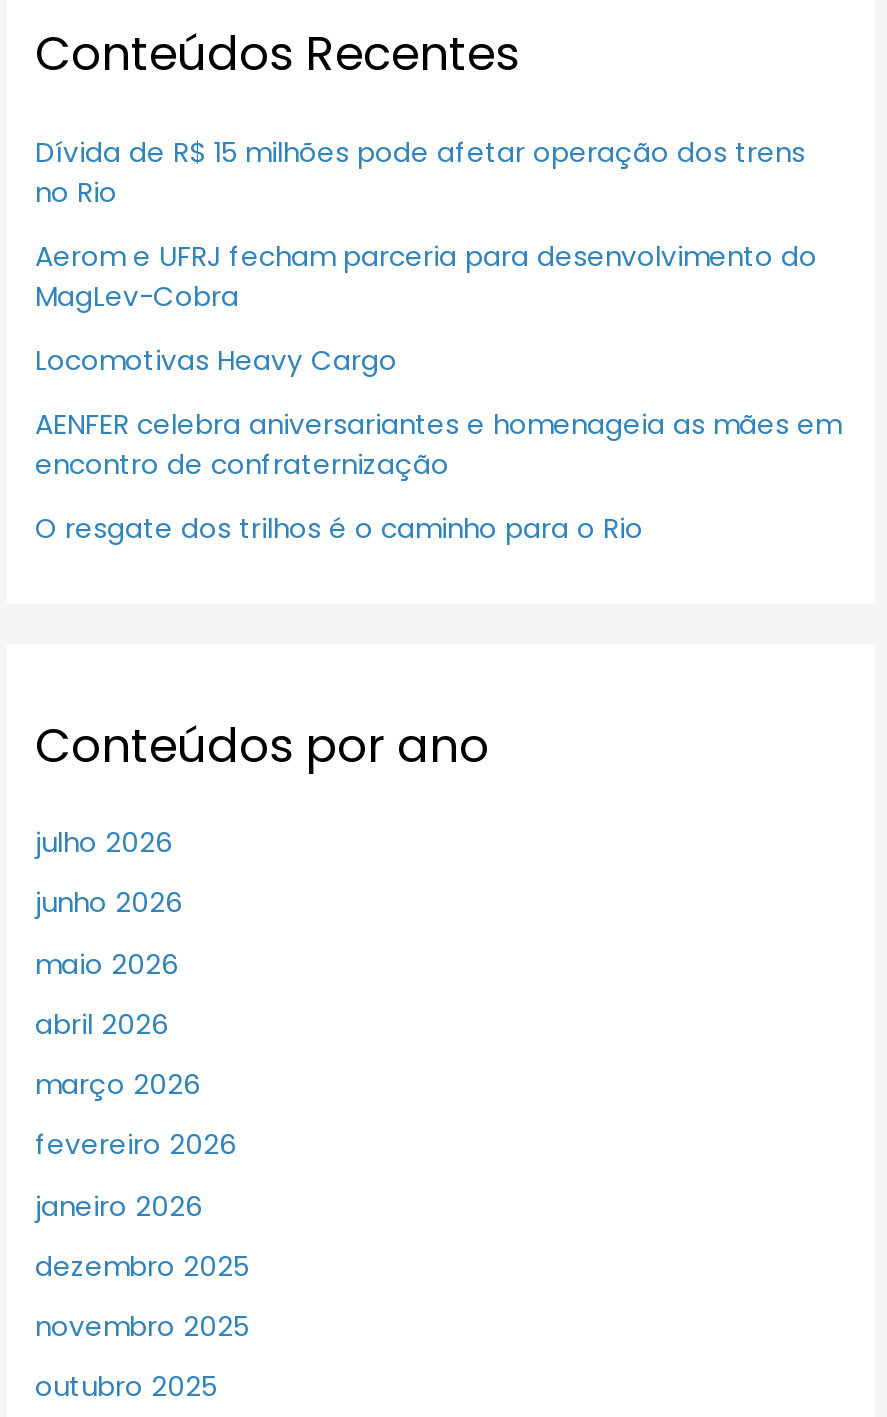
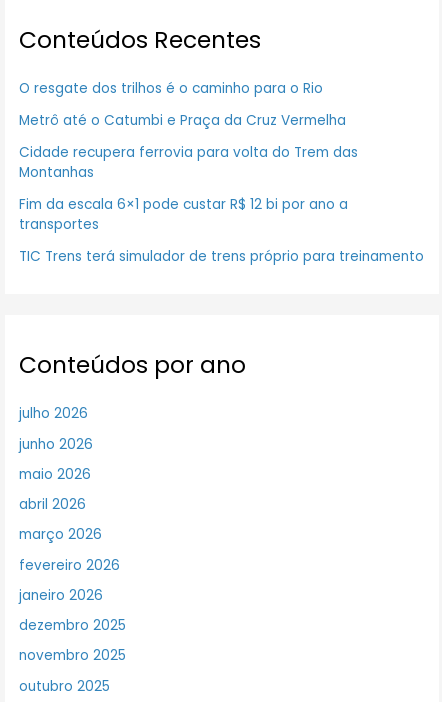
- Dívida de R$ 15 milhões pode afetar operação dos trens
- no Rio
- Aerom e UFRJ fecham parceria para desenvolvimento do
- MagLev-Cobra
- Locomotivas Heavy Cargo
- AENFER celebra aniversariantes e homenageia as mães em
- encontro de confraternização

moved up: O resgate dos trilhos é o caminho para o Rio

+ Metrô até o Catumbi e Praça da Cruz Vermelha
+ Cidade recupera ferrovia para volta do Trem das
+ Montanhas
+ Fim da escala 6×1 pode custar R$ 12 bi por ano a
+ transportes
+ TIC Trens terá simulador de trens próprio para treinamento
